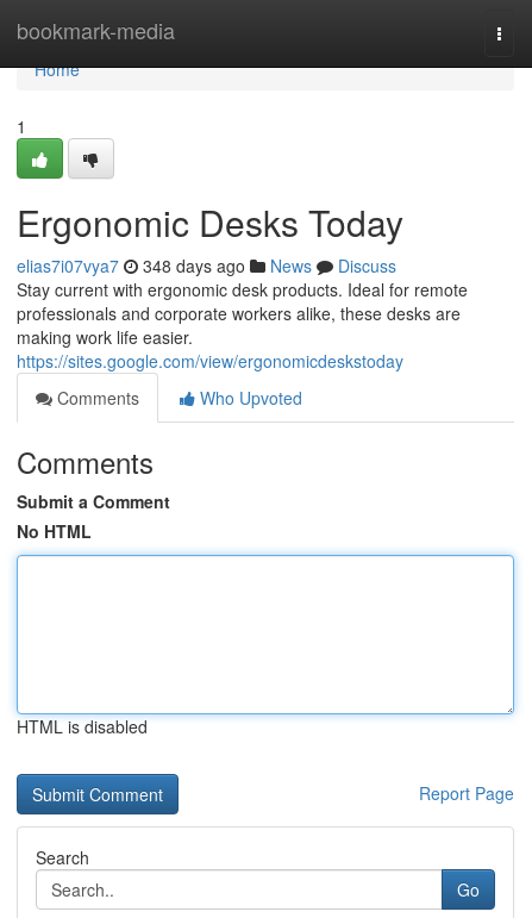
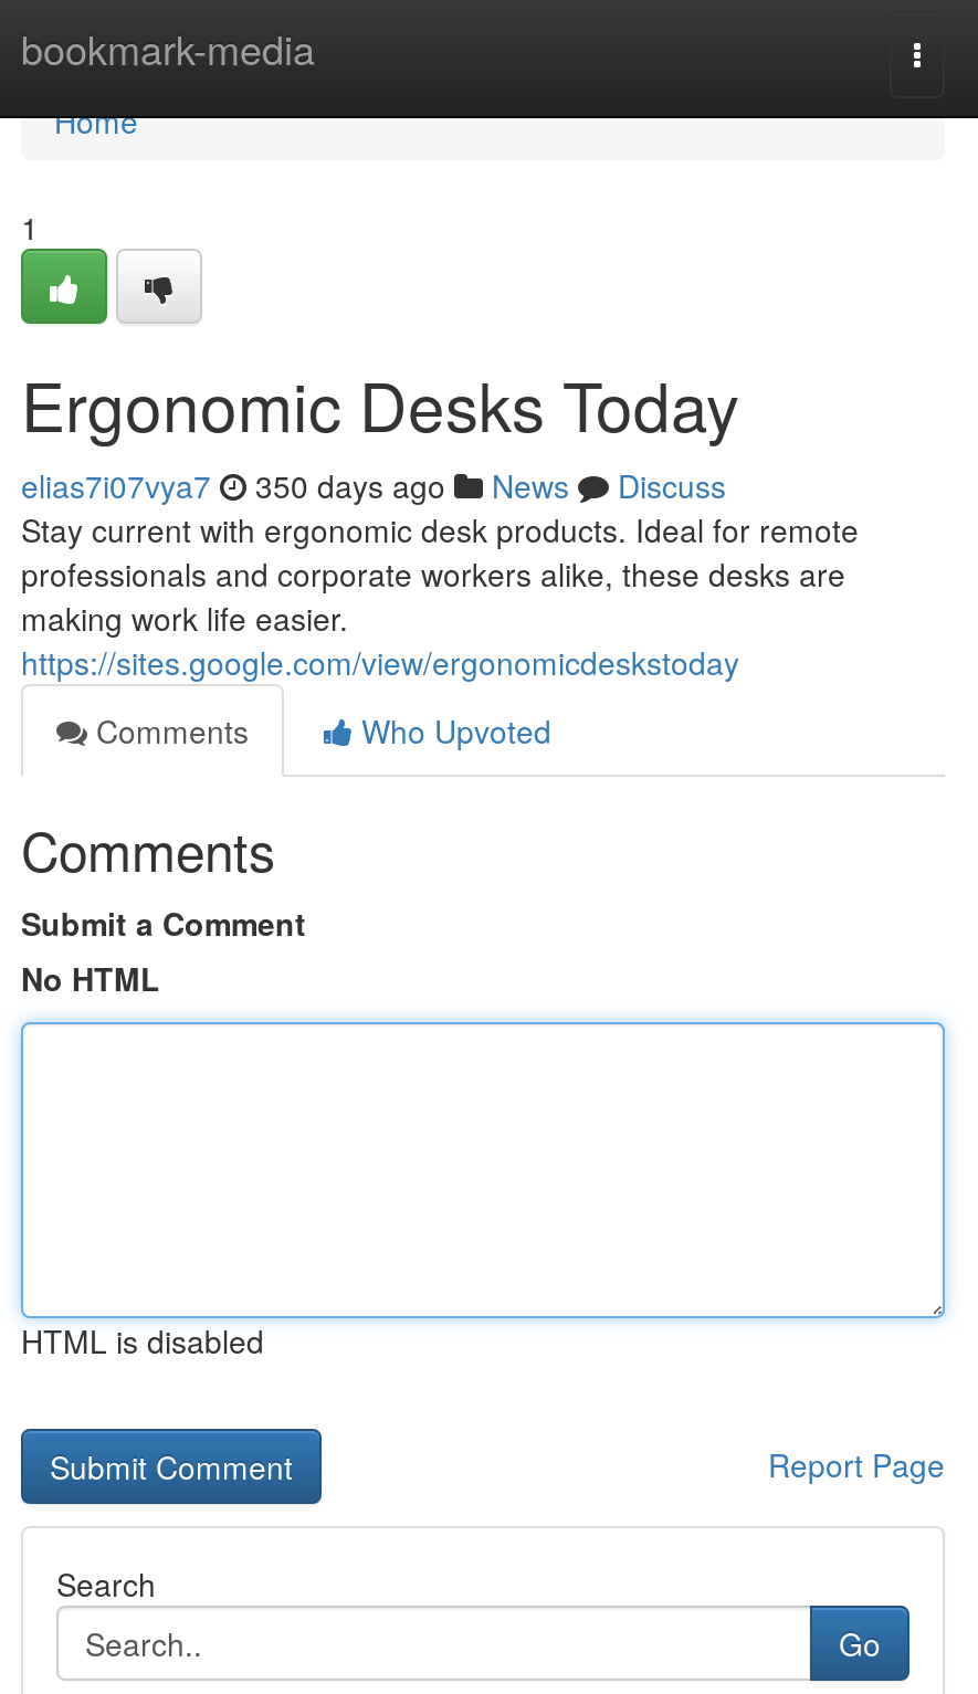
- elias7i07vya7 348 days ago News Discuss
+ elias7i07vya7 350 days ago News Discuss
